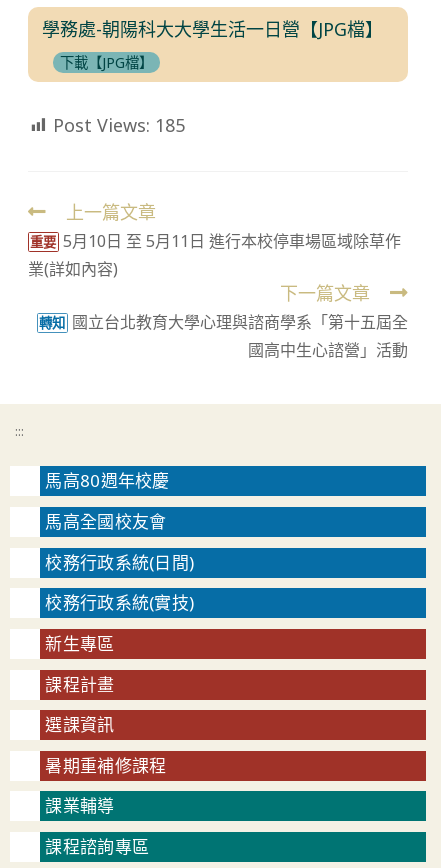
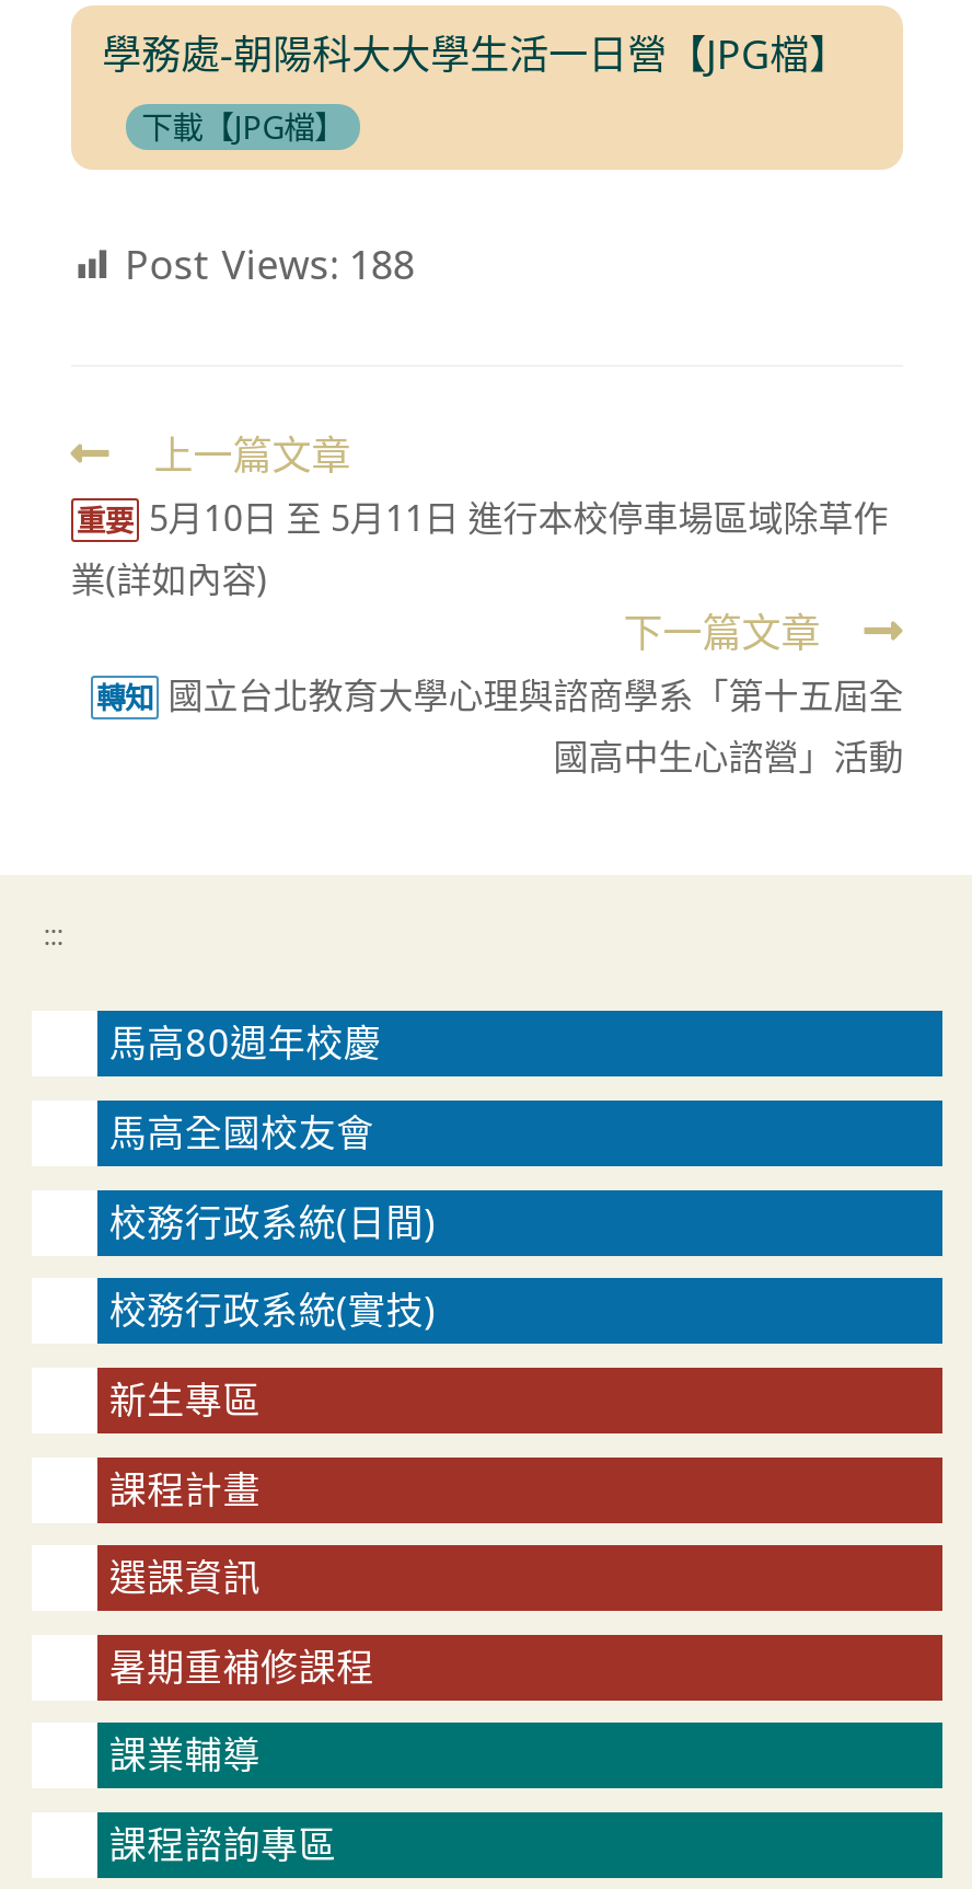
- Post Views: 185
+ Post Views: 188
